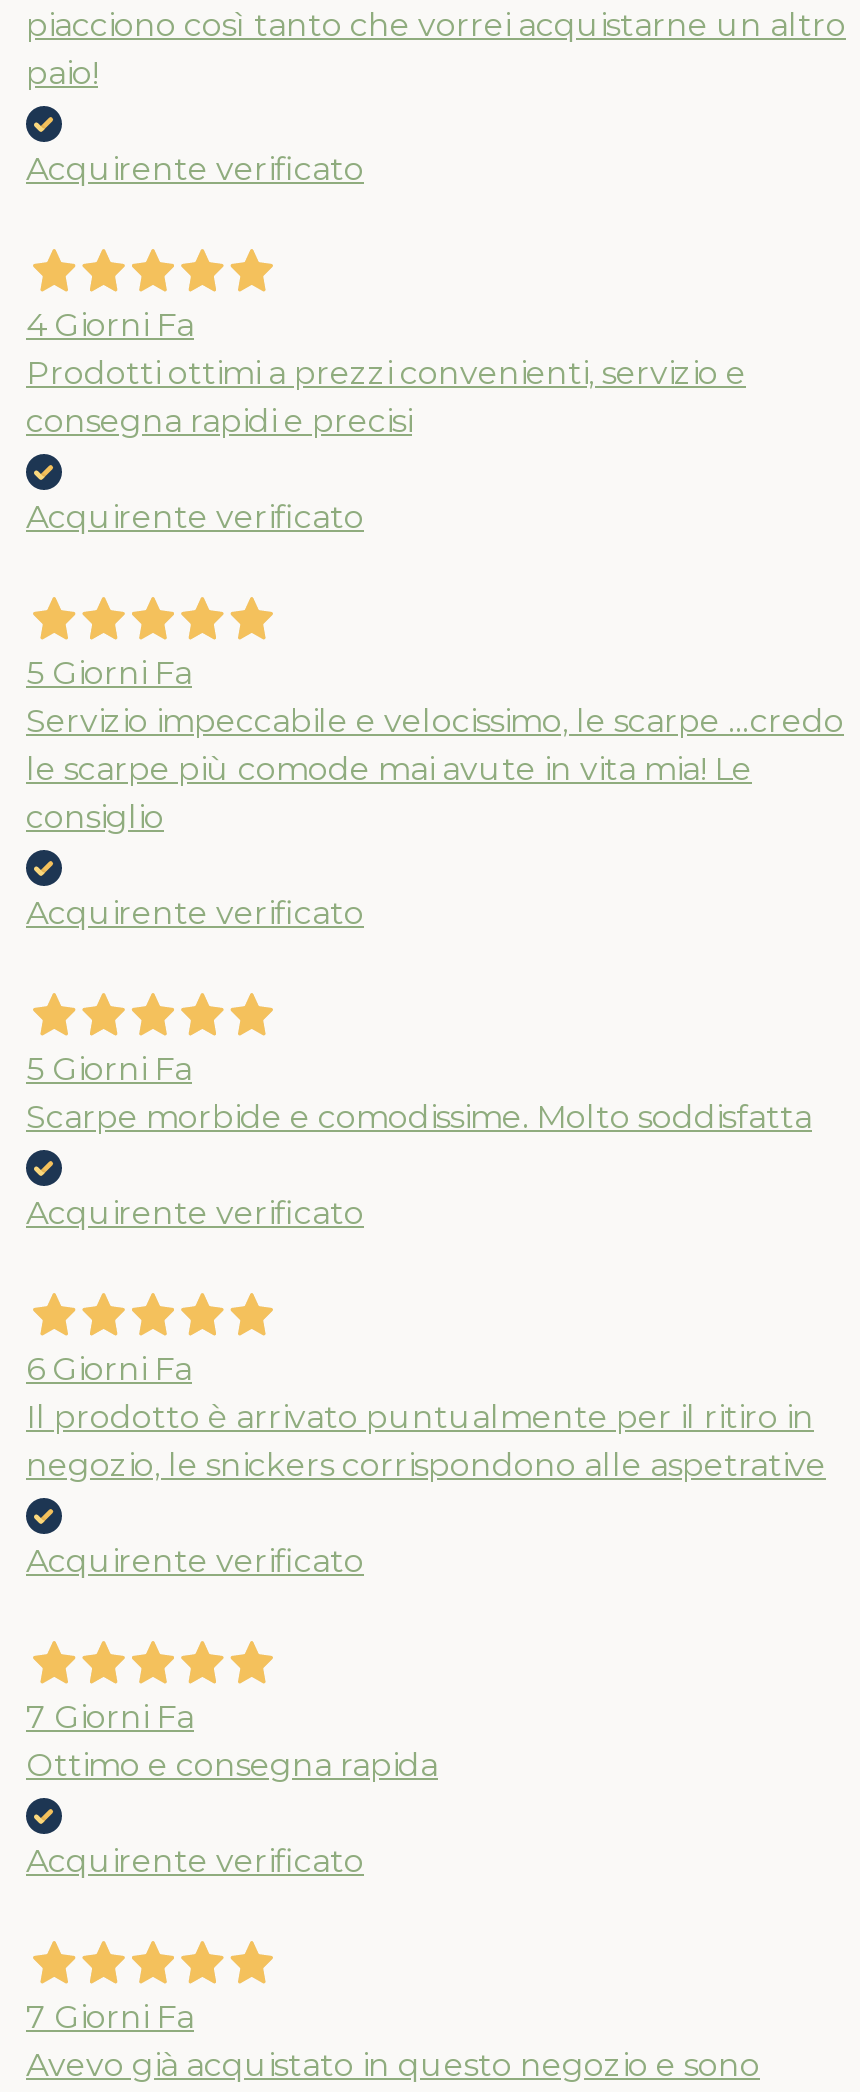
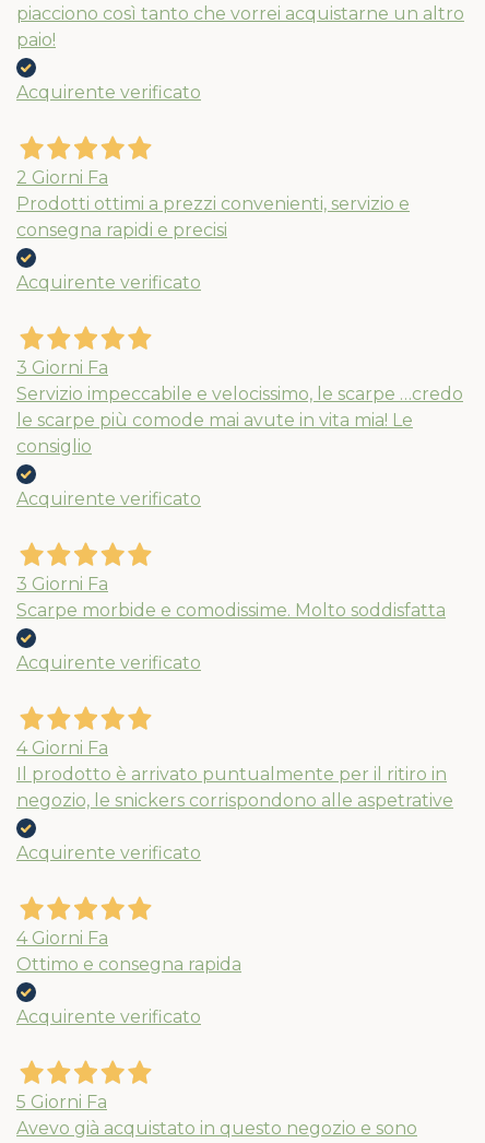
- 4 Giorni Fa
+ 2 Giorni Fa

- 5 Giorni Fa
+ 3 Giorni Fa

- 5 Giorni Fa
+ 3 Giorni Fa

- 6 Giorni Fa
+ 4 Giorni Fa

- 7 Giorni Fa
+ 4 Giorni Fa

- 7 Giorni Fa
+ 5 Giorni Fa
